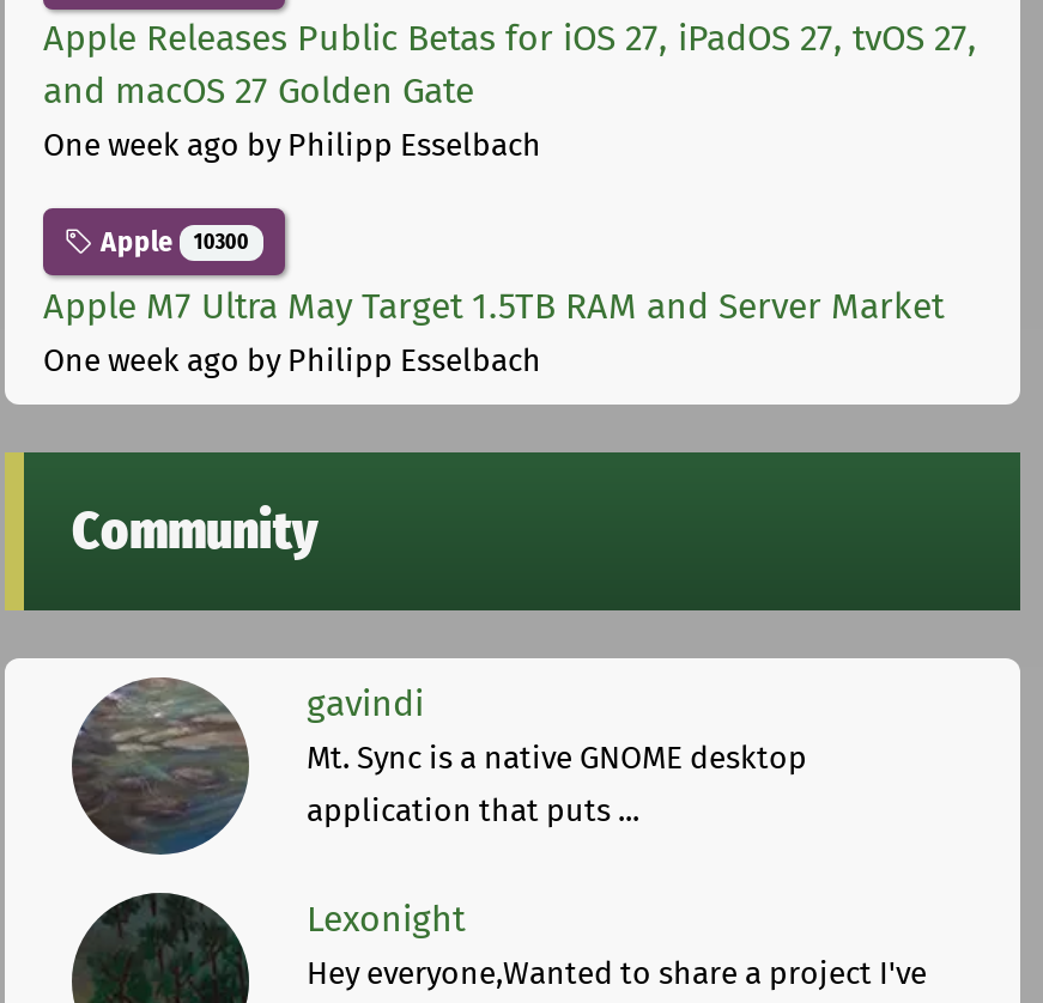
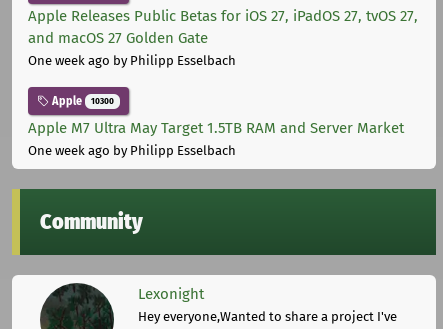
- [image]
- gavindi
- Mt. Sync is a native GNOME desktop
- application that puts ...
